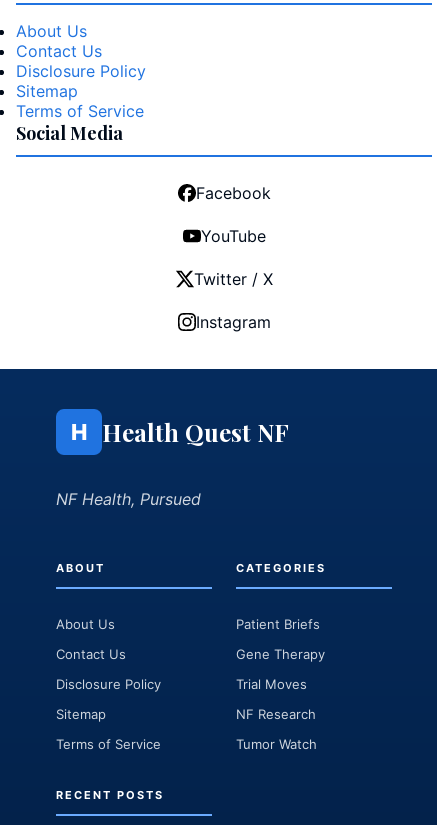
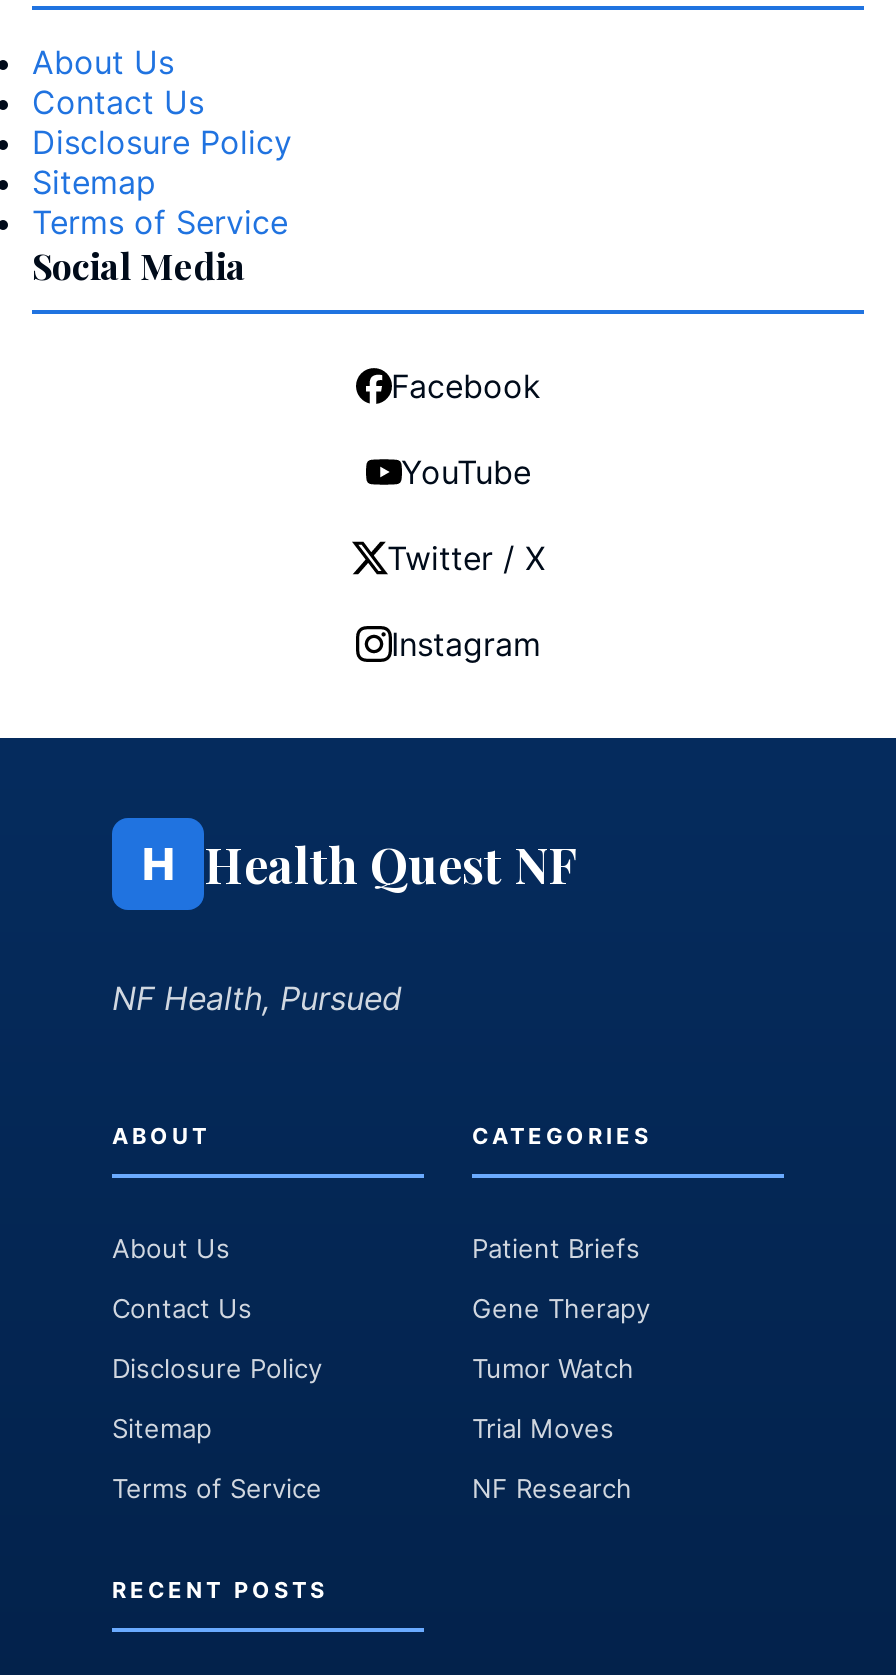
moved down: Trial Moves | NF Research

moved up: Tumor Watch
